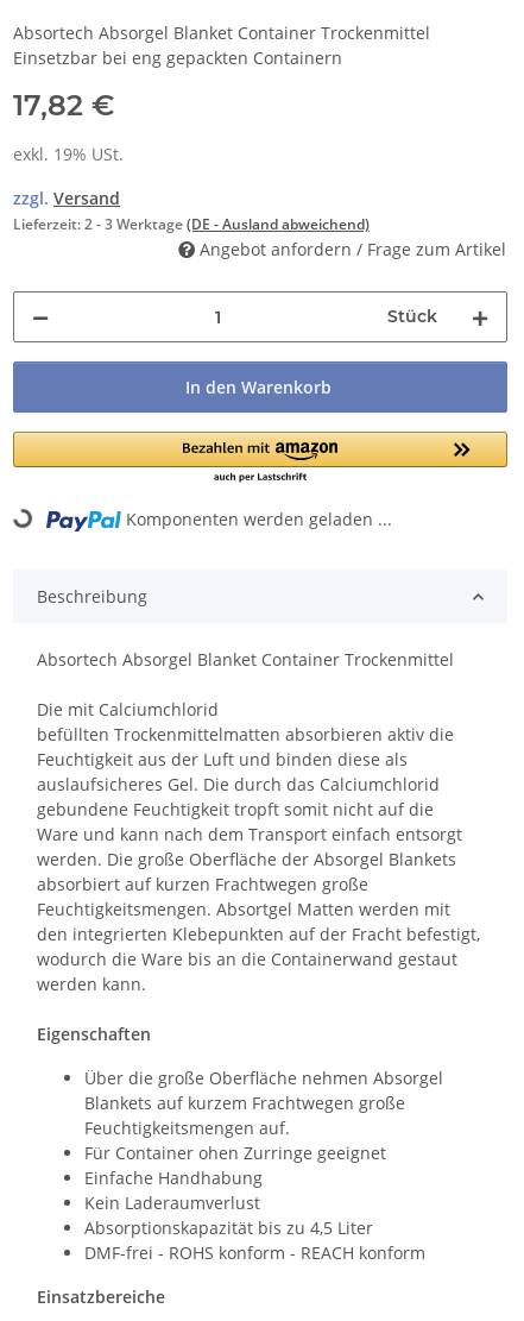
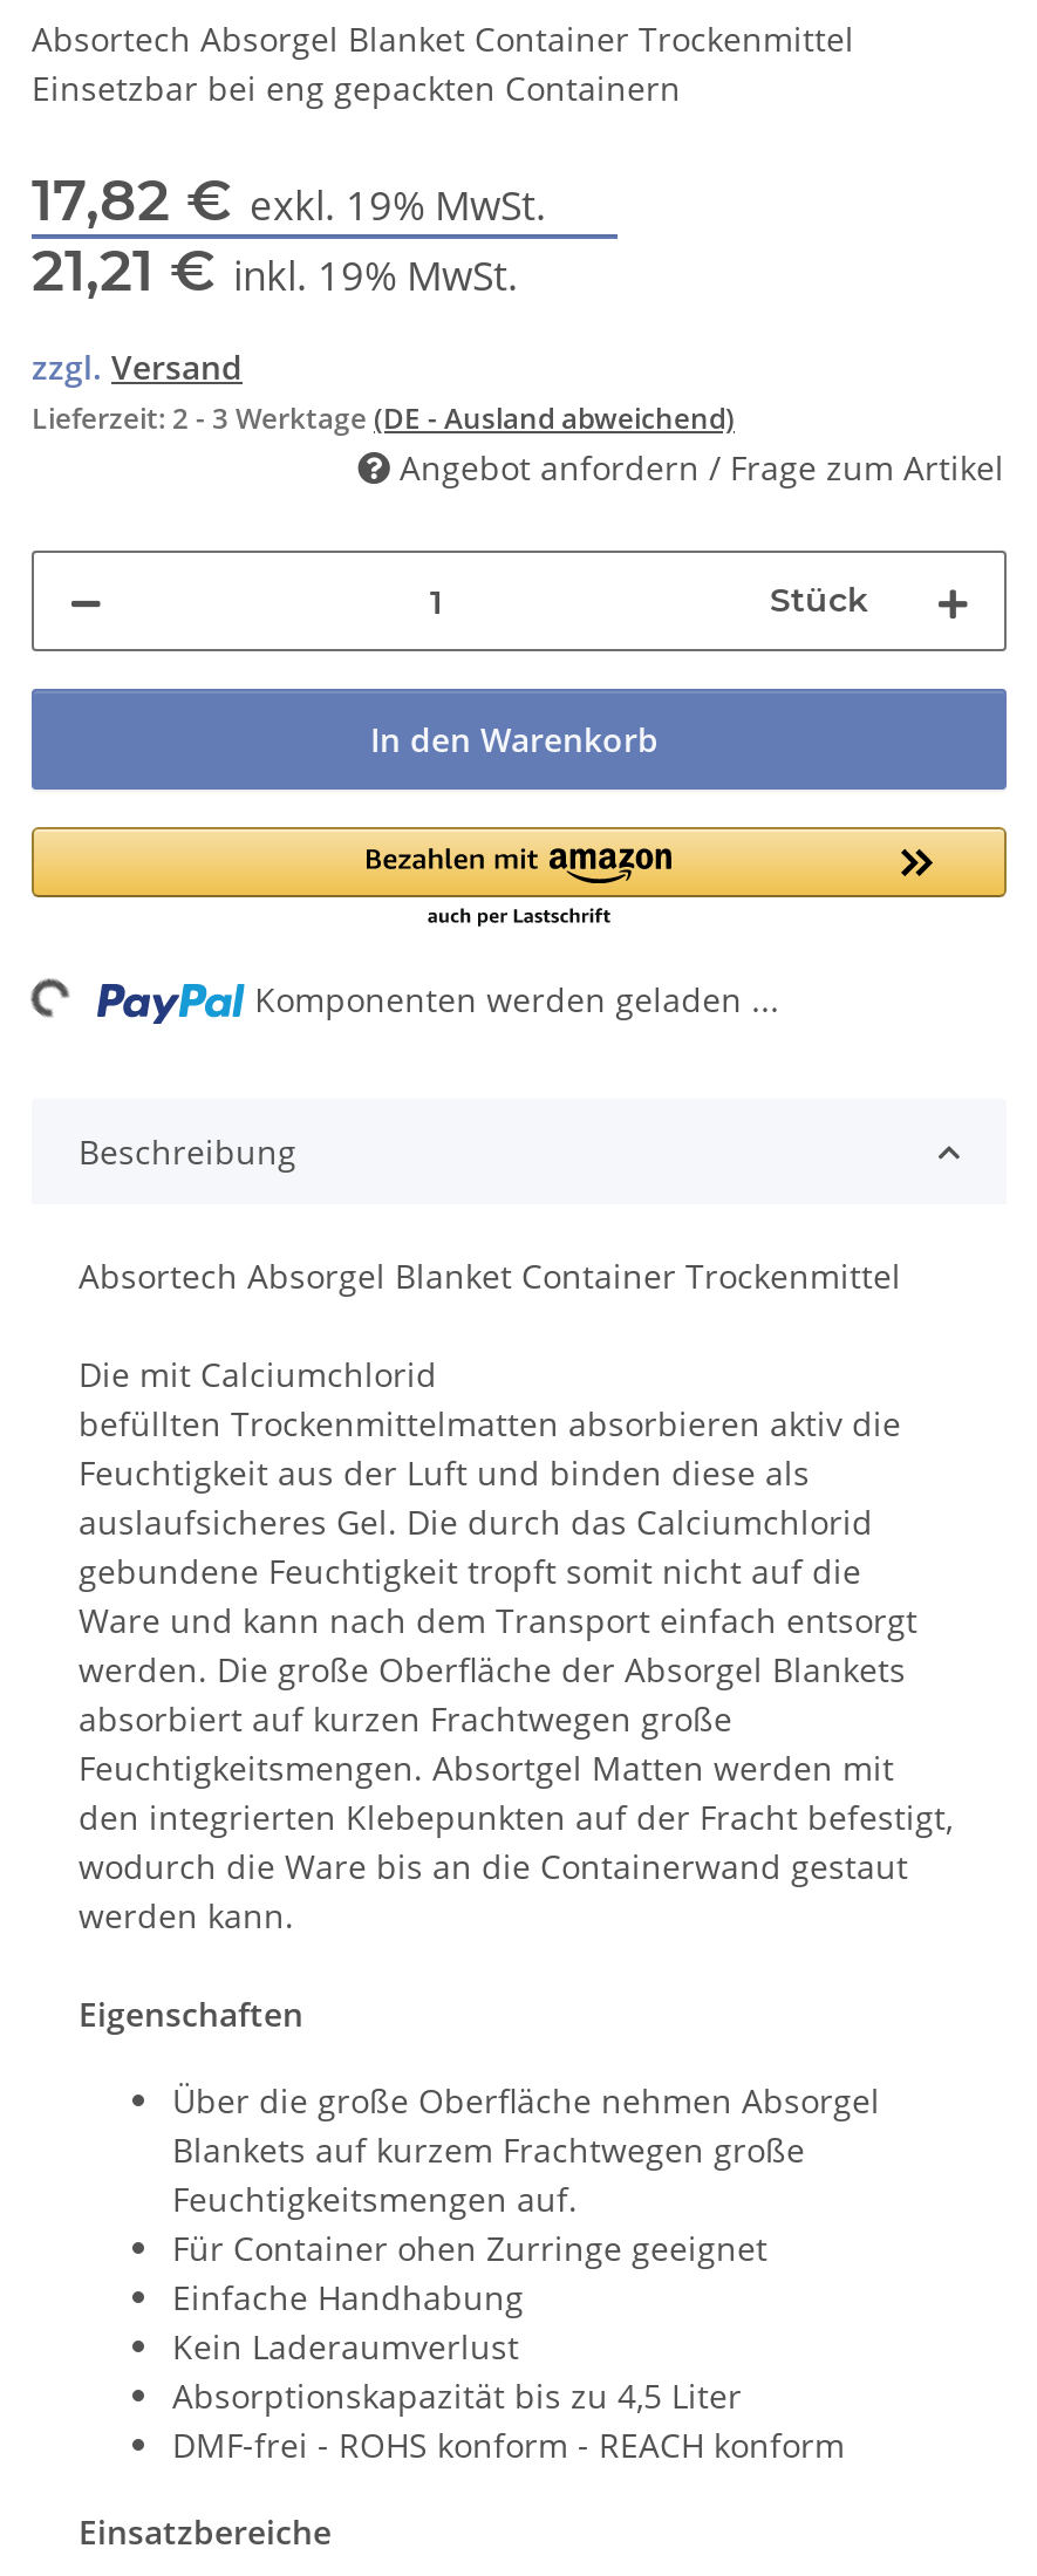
- 17,82 €
- exkl. 19% USt.
+ 17,82 €exkl. 19% MwSt.
+ 21,21 €inkl. 19% MwSt.
